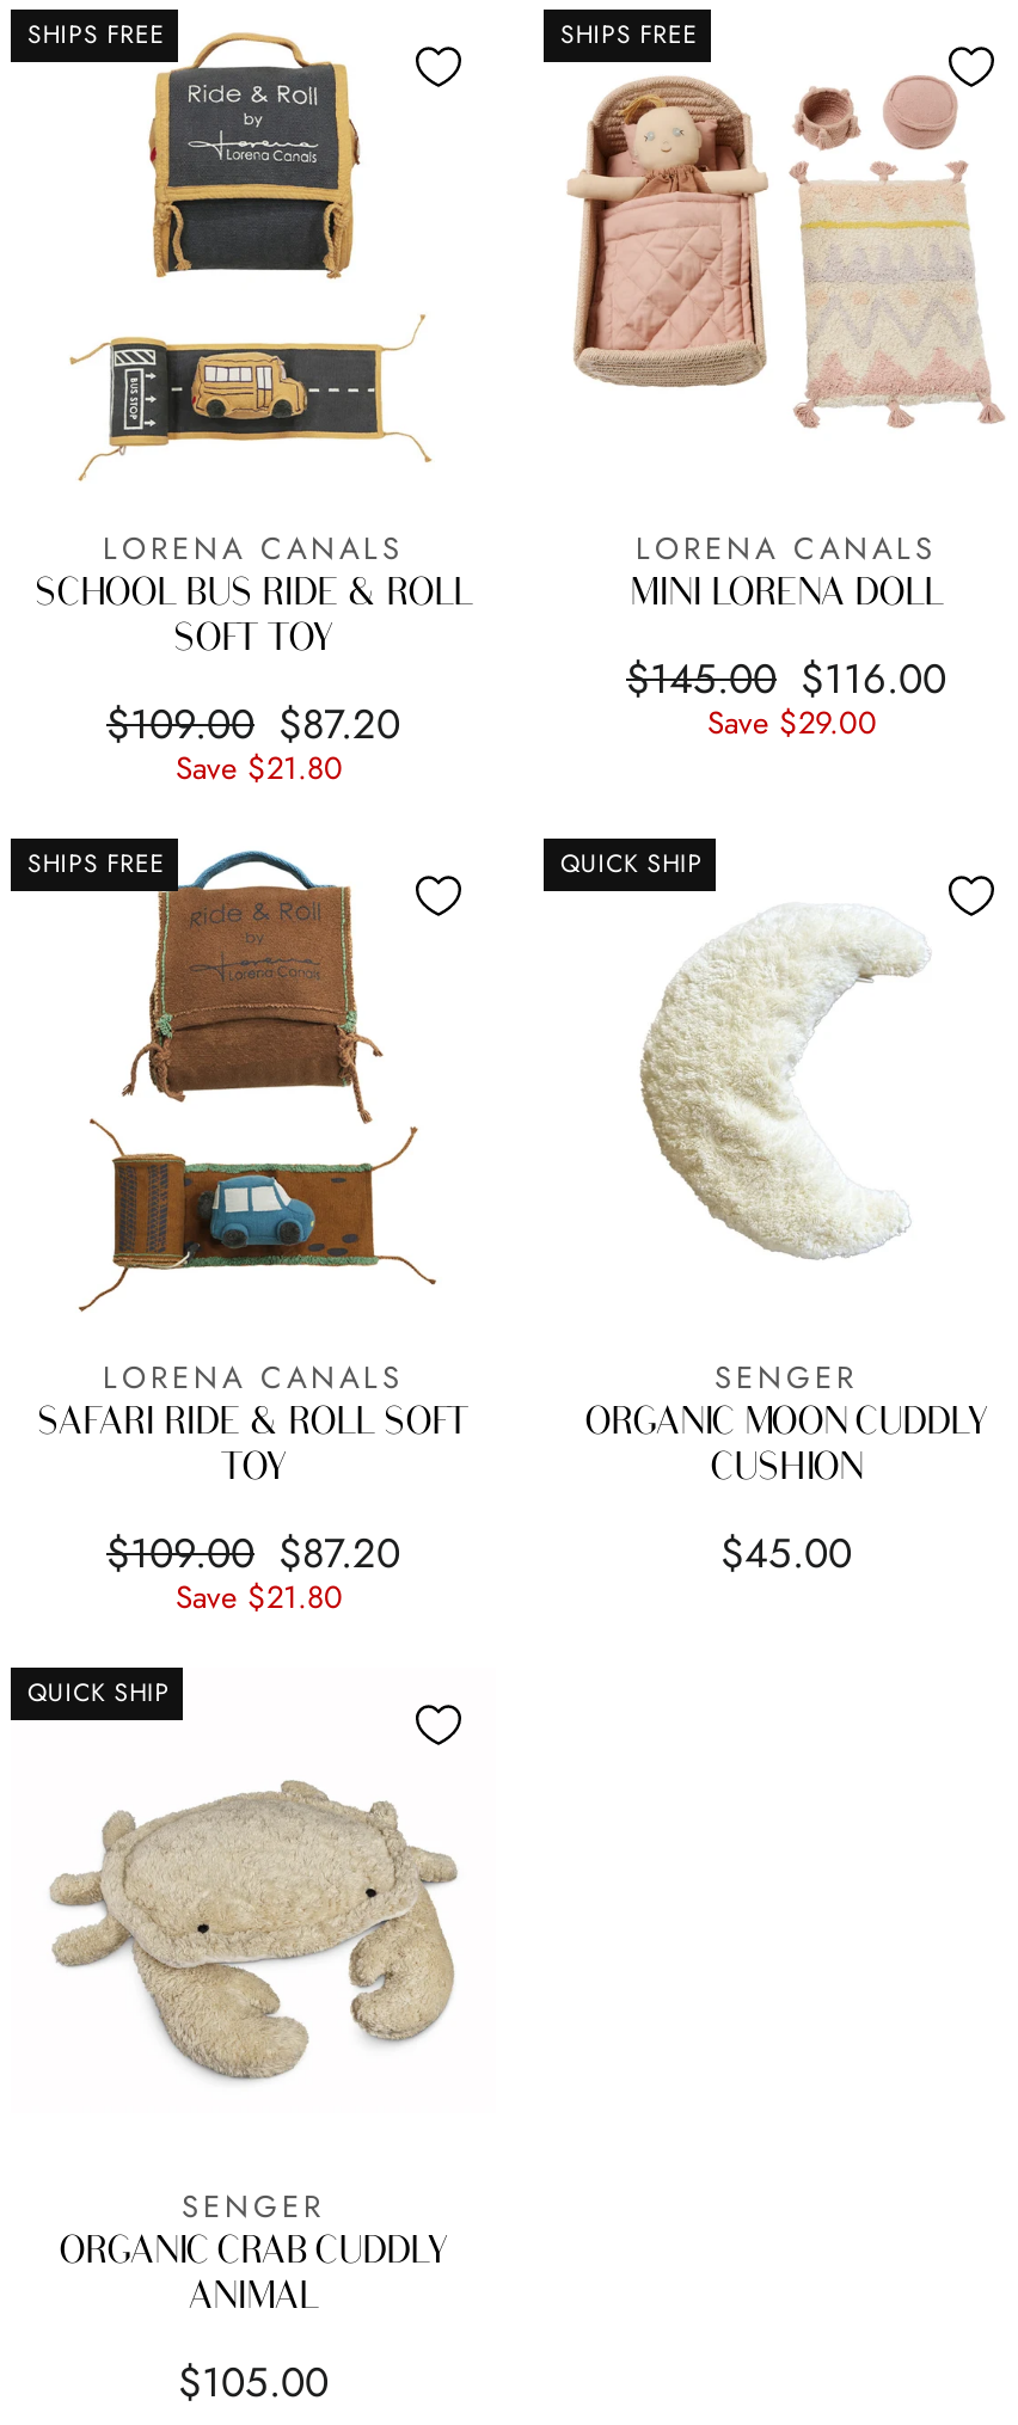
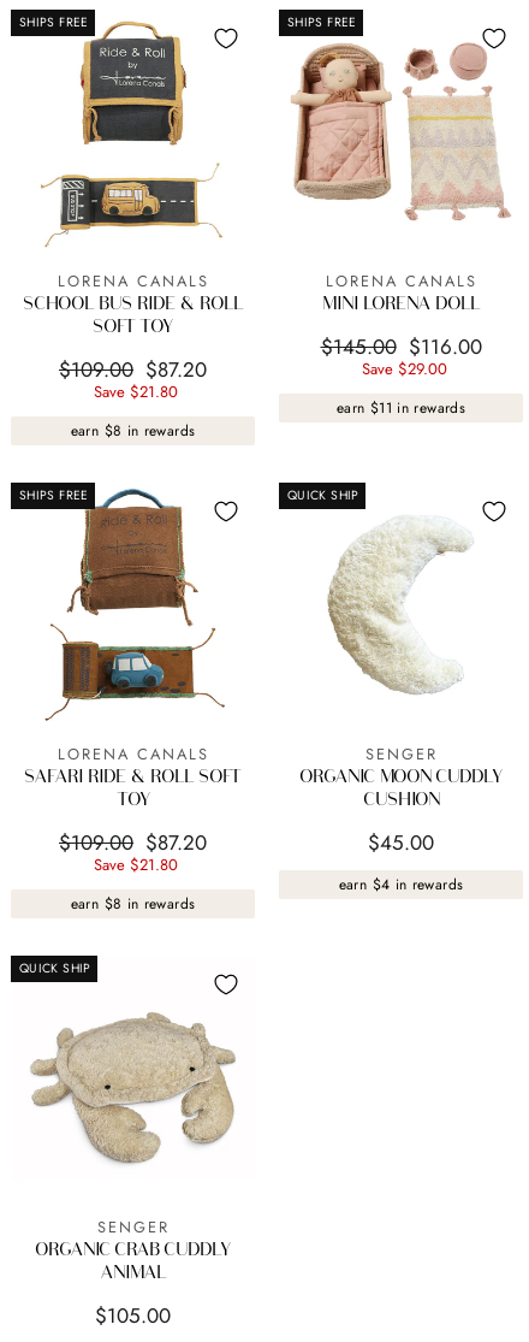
+ earn $8 in rewards

+ earn $11 in rewards

+ earn $8 in rewards

+ earn $4 in rewards
